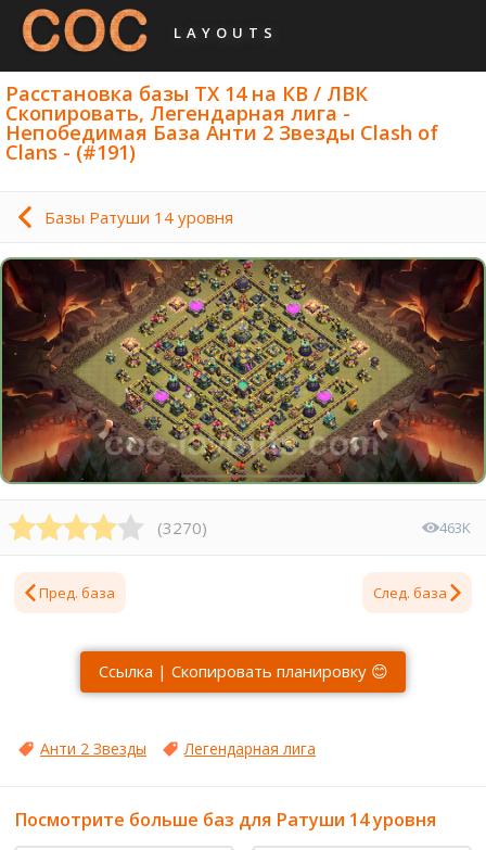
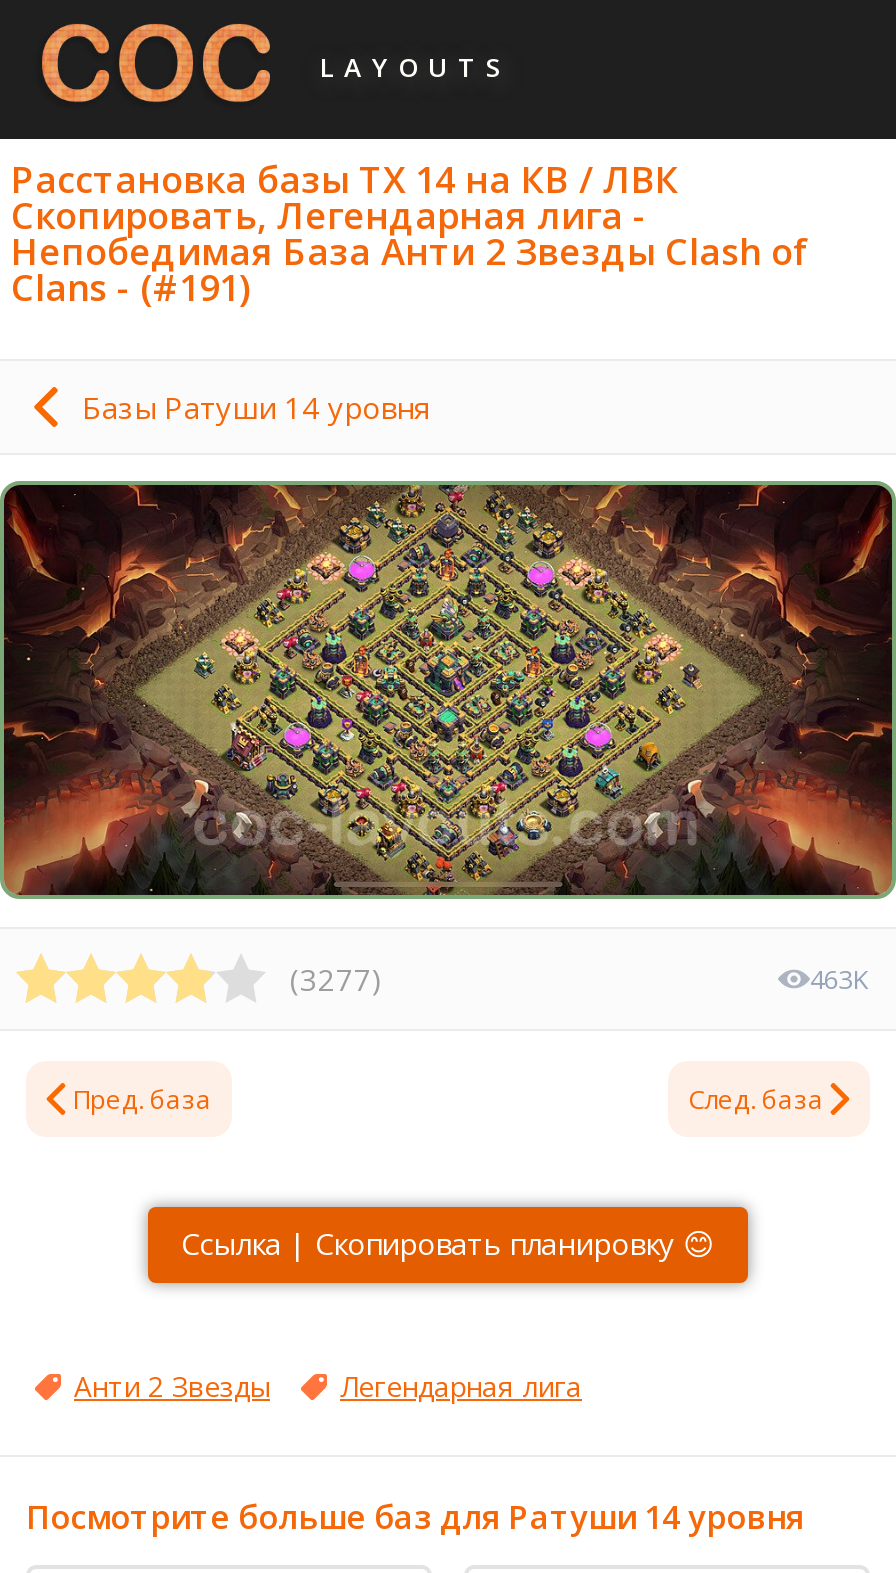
- (3270)
+ (3277)
